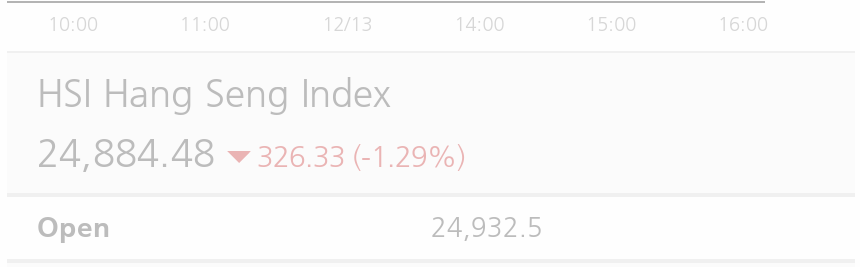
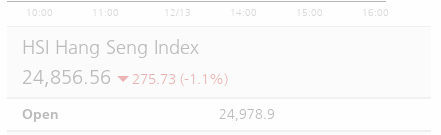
- 24,884.48
+ 24,856.56

- 326.33 (-1.29%)
+ 275.73 (-1.1%)

- 24,932.5
+ 24,978.9
